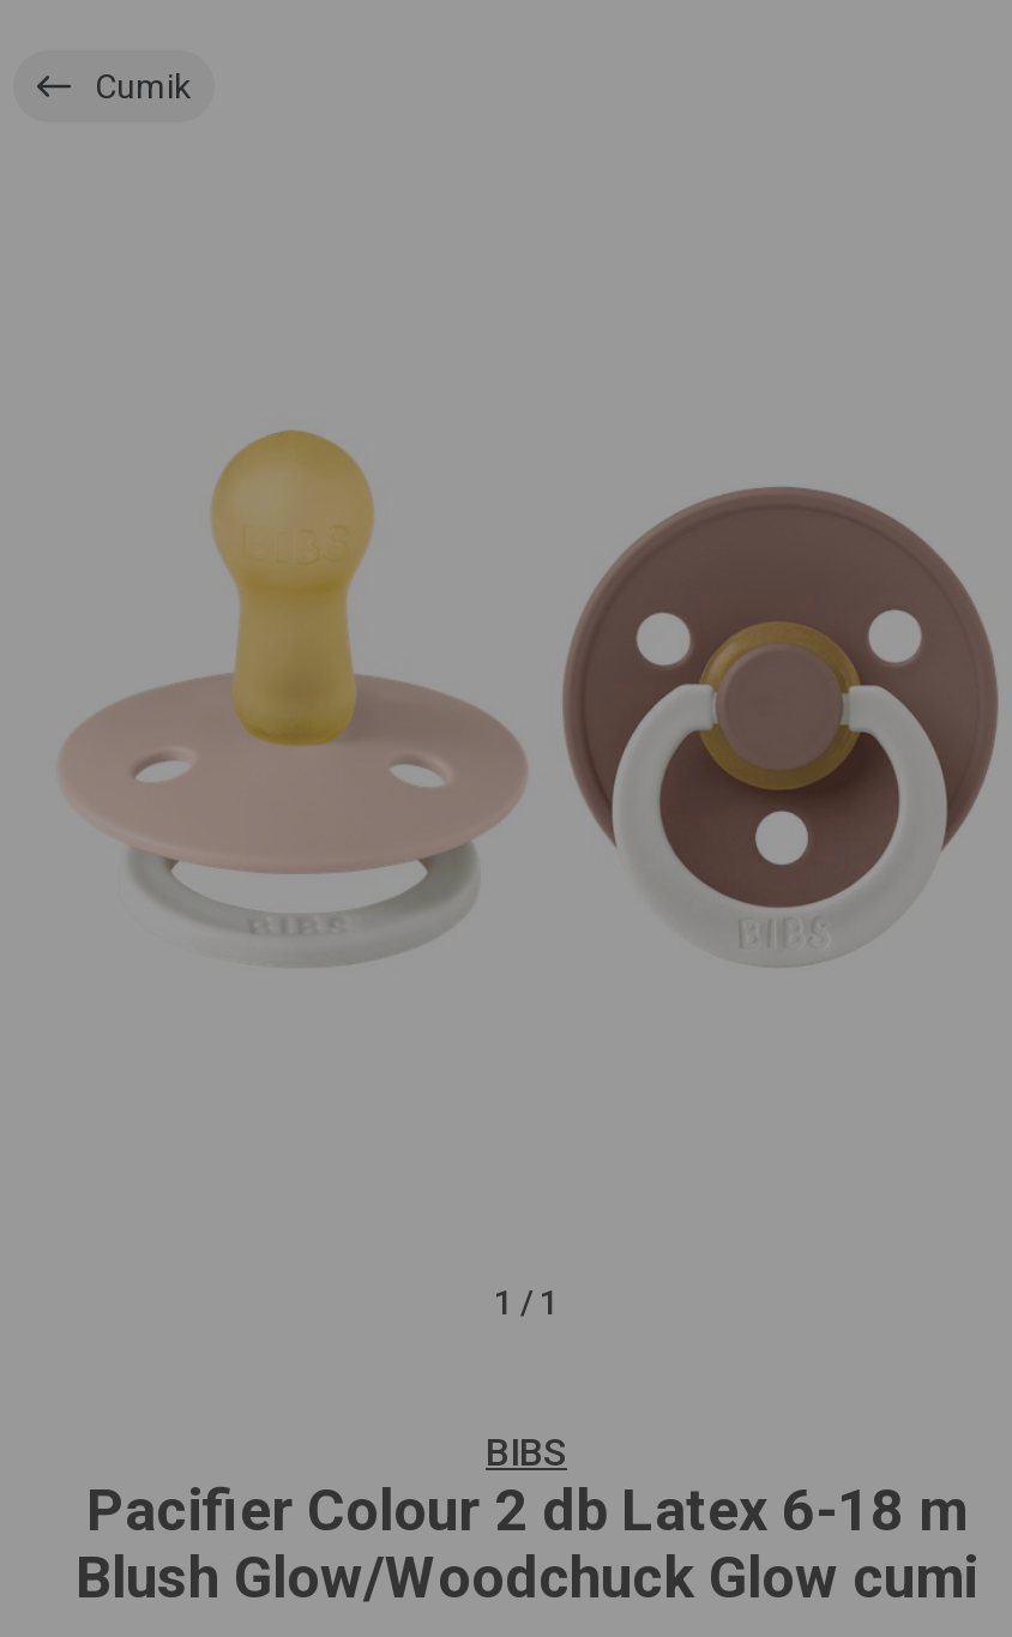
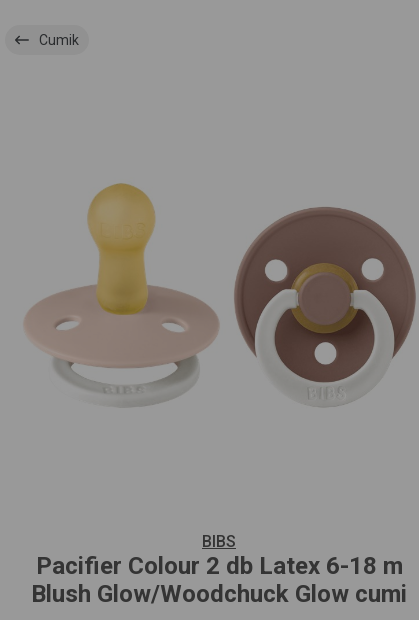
- 1 / 1
